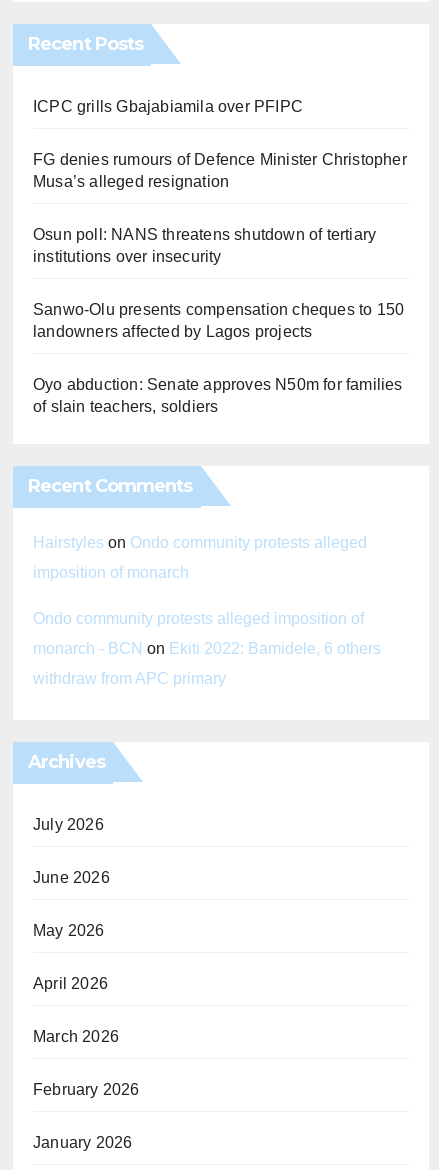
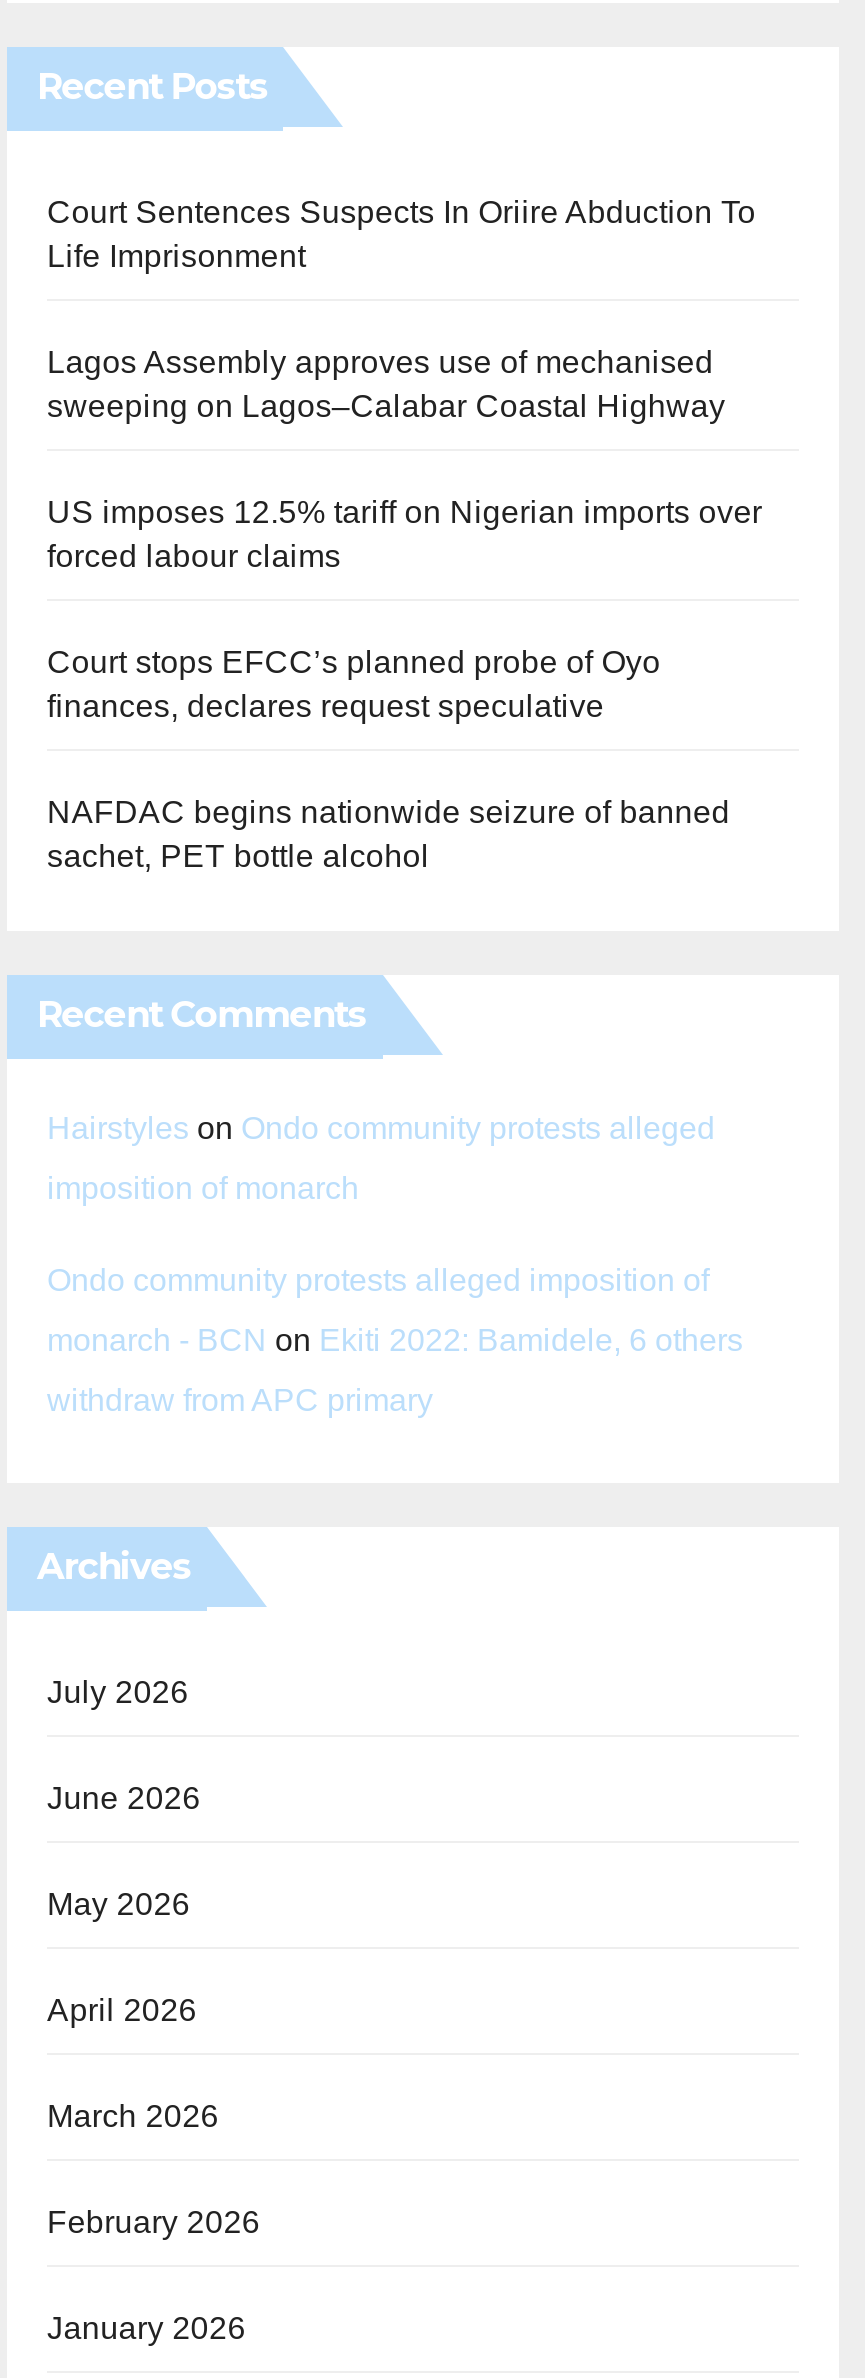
- ICPC grills Gbajabiamila over PFIPC
+ Court Sentences Suspects In Oriire Abduction To
+ Life Imprisonment

- FG denies rumours of Defence Minister Christopher
- Musa’s alleged resignation
+ Lagos Assembly approves use of mechanised
+ sweeping on Lagos–Calabar Coastal Highway

- Osun poll: NANS threatens shutdown of tertiary
- institutions over insecurity
+ US imposes 12.5% tariff on Nigerian imports over
+ forced labour claims

- Sanwo-Olu presents compensation cheques to 150
- landowners affected by Lagos projects
+ Court stops EFCC’s planned probe of Oyo
+ finances, declares request speculative

- Oyo abduction: Senate approves N50m for families
- of slain teachers, soldiers
+ NAFDAC begins nationwide seizure of banned
+ sachet, PET bottle alcohol
